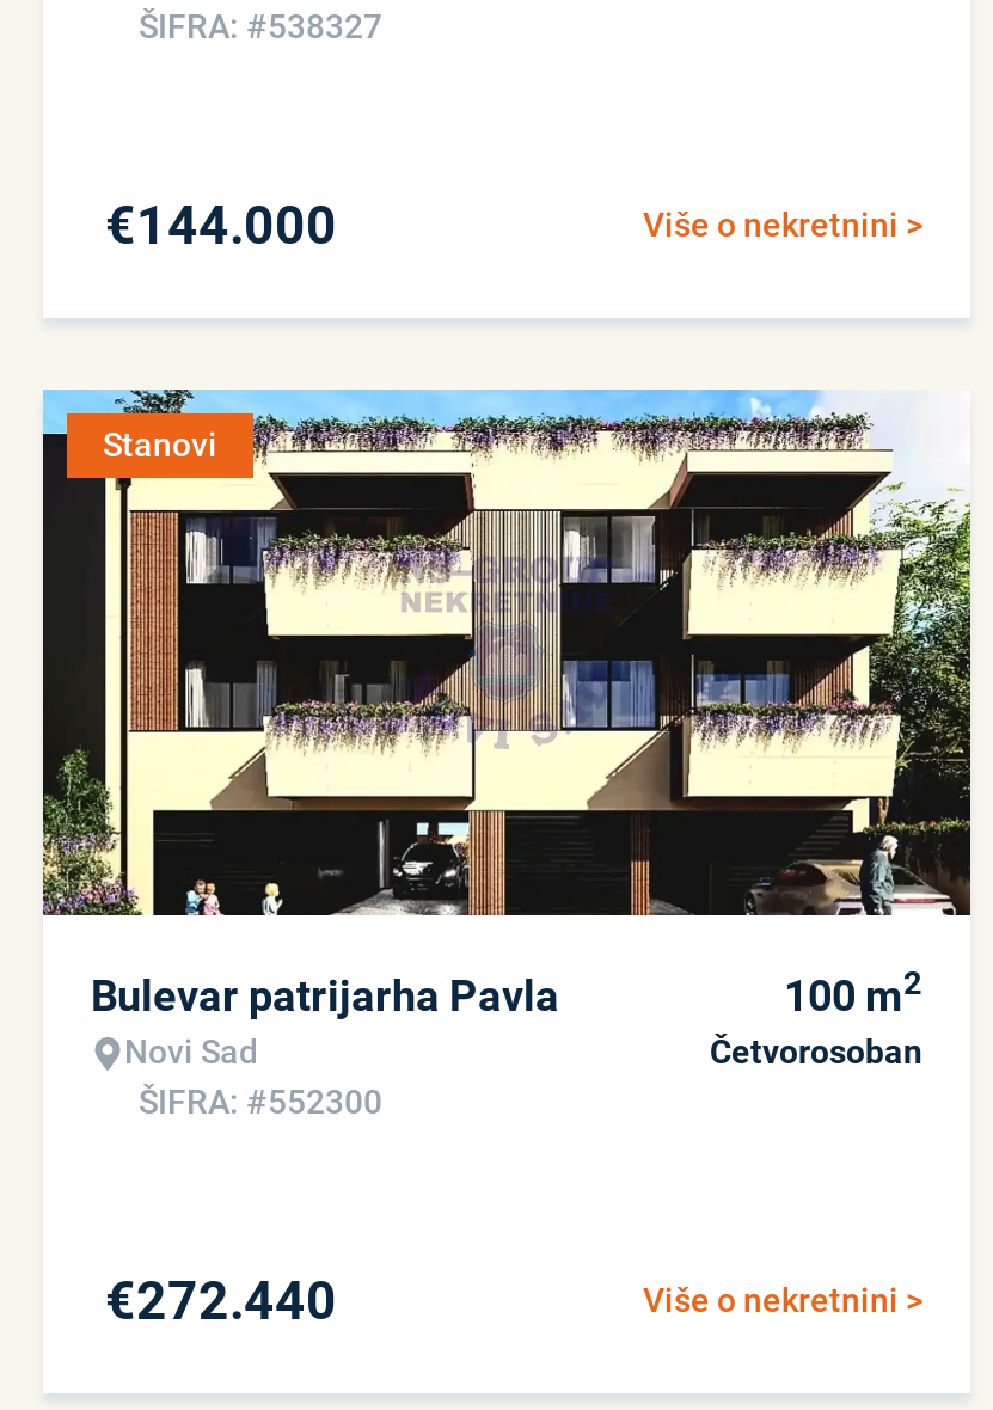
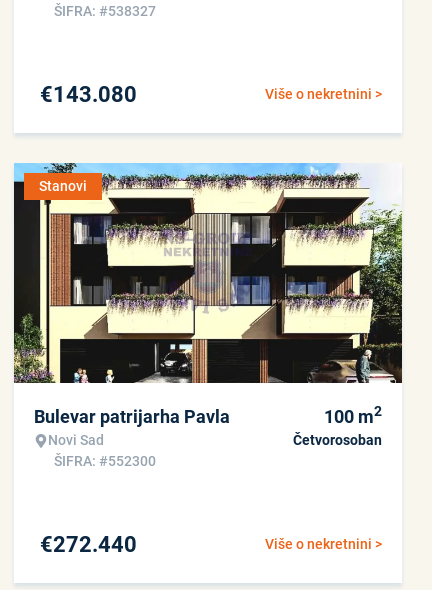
- €144.000
+ €143.080
